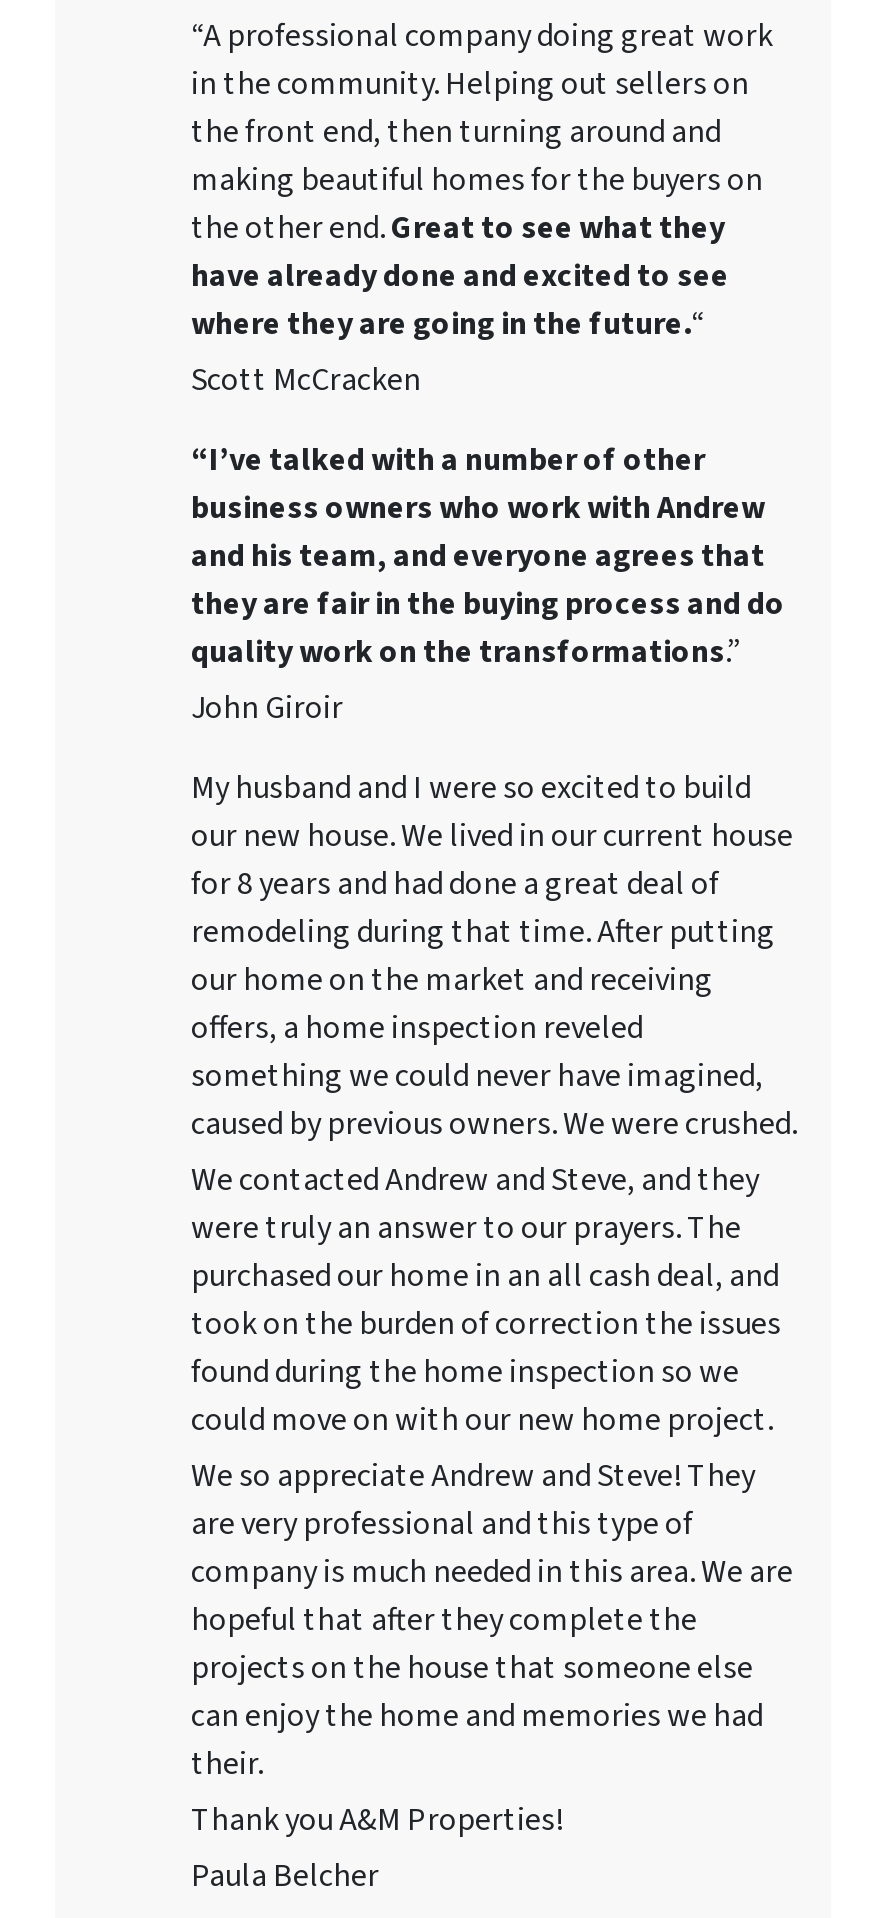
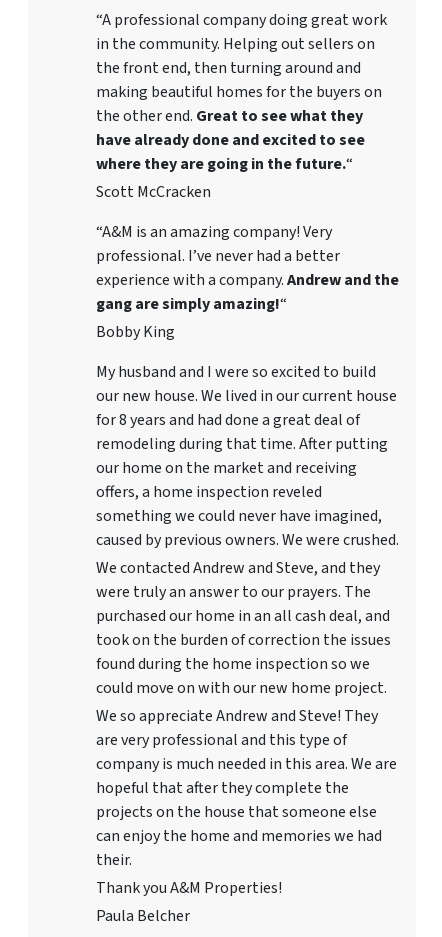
- “I’ve talked with a number of other
- business owners who work with Andrew
- and his team, and everyone agrees that
- they are fair in the buying process and do
- quality work on the transformations.”
- John Giroir
+ “A&M is an amazing company! Very
+ professional. I’ve never had a better
+ experience with a company. Andrew and the
+ gang are simply amazing!“
+ Bobby King
